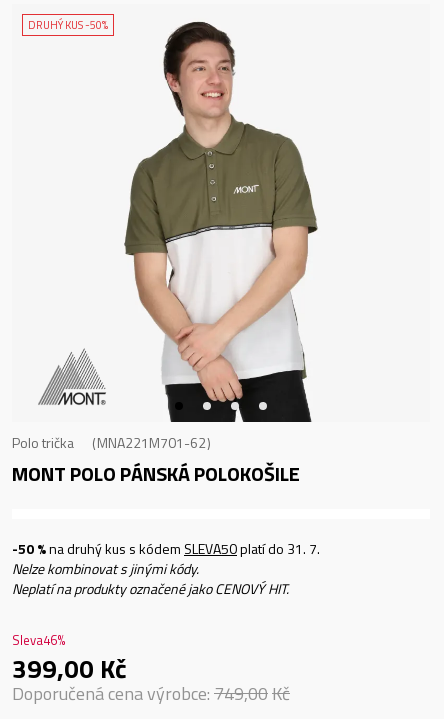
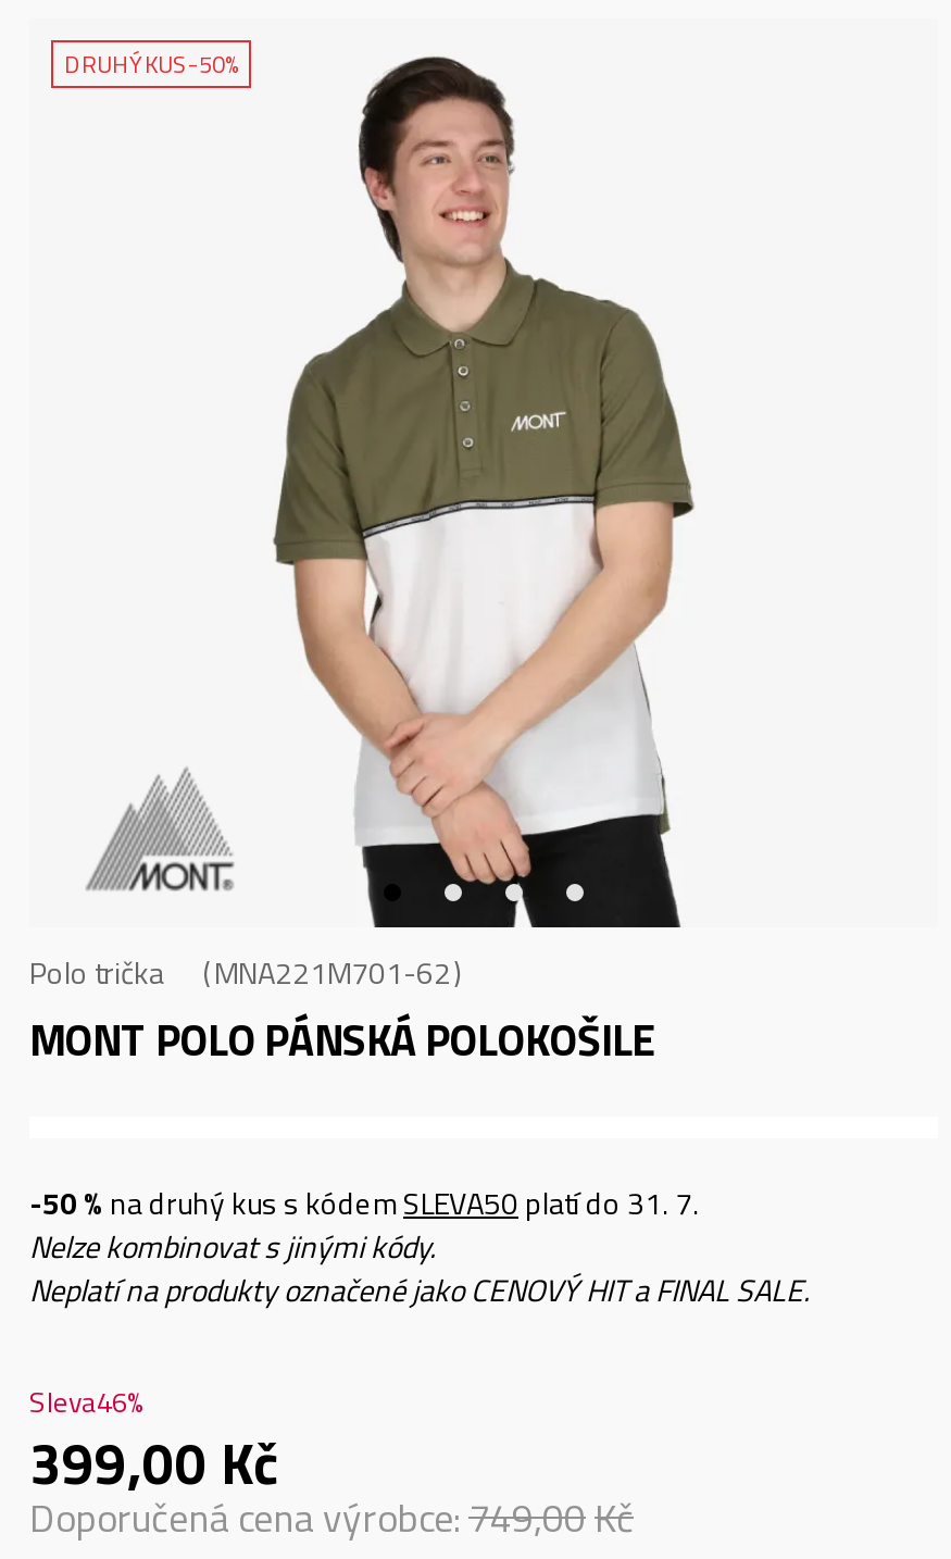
- Neplatí na produkty označené jako CENOVÝ HIT.
+ Neplatí na produkty označené jako CENOVÝ HIT a FINAL SALE.
